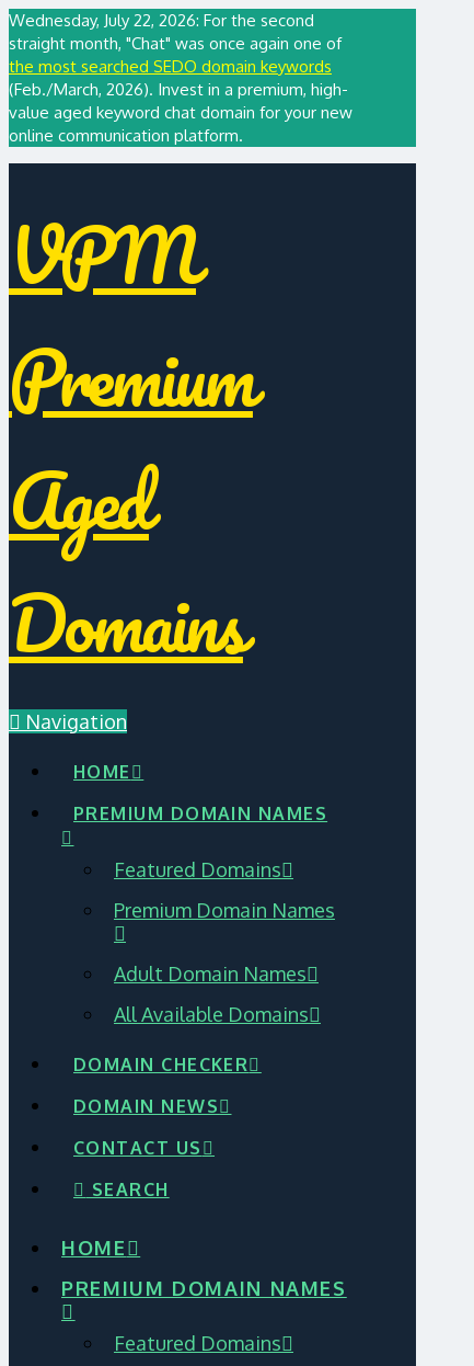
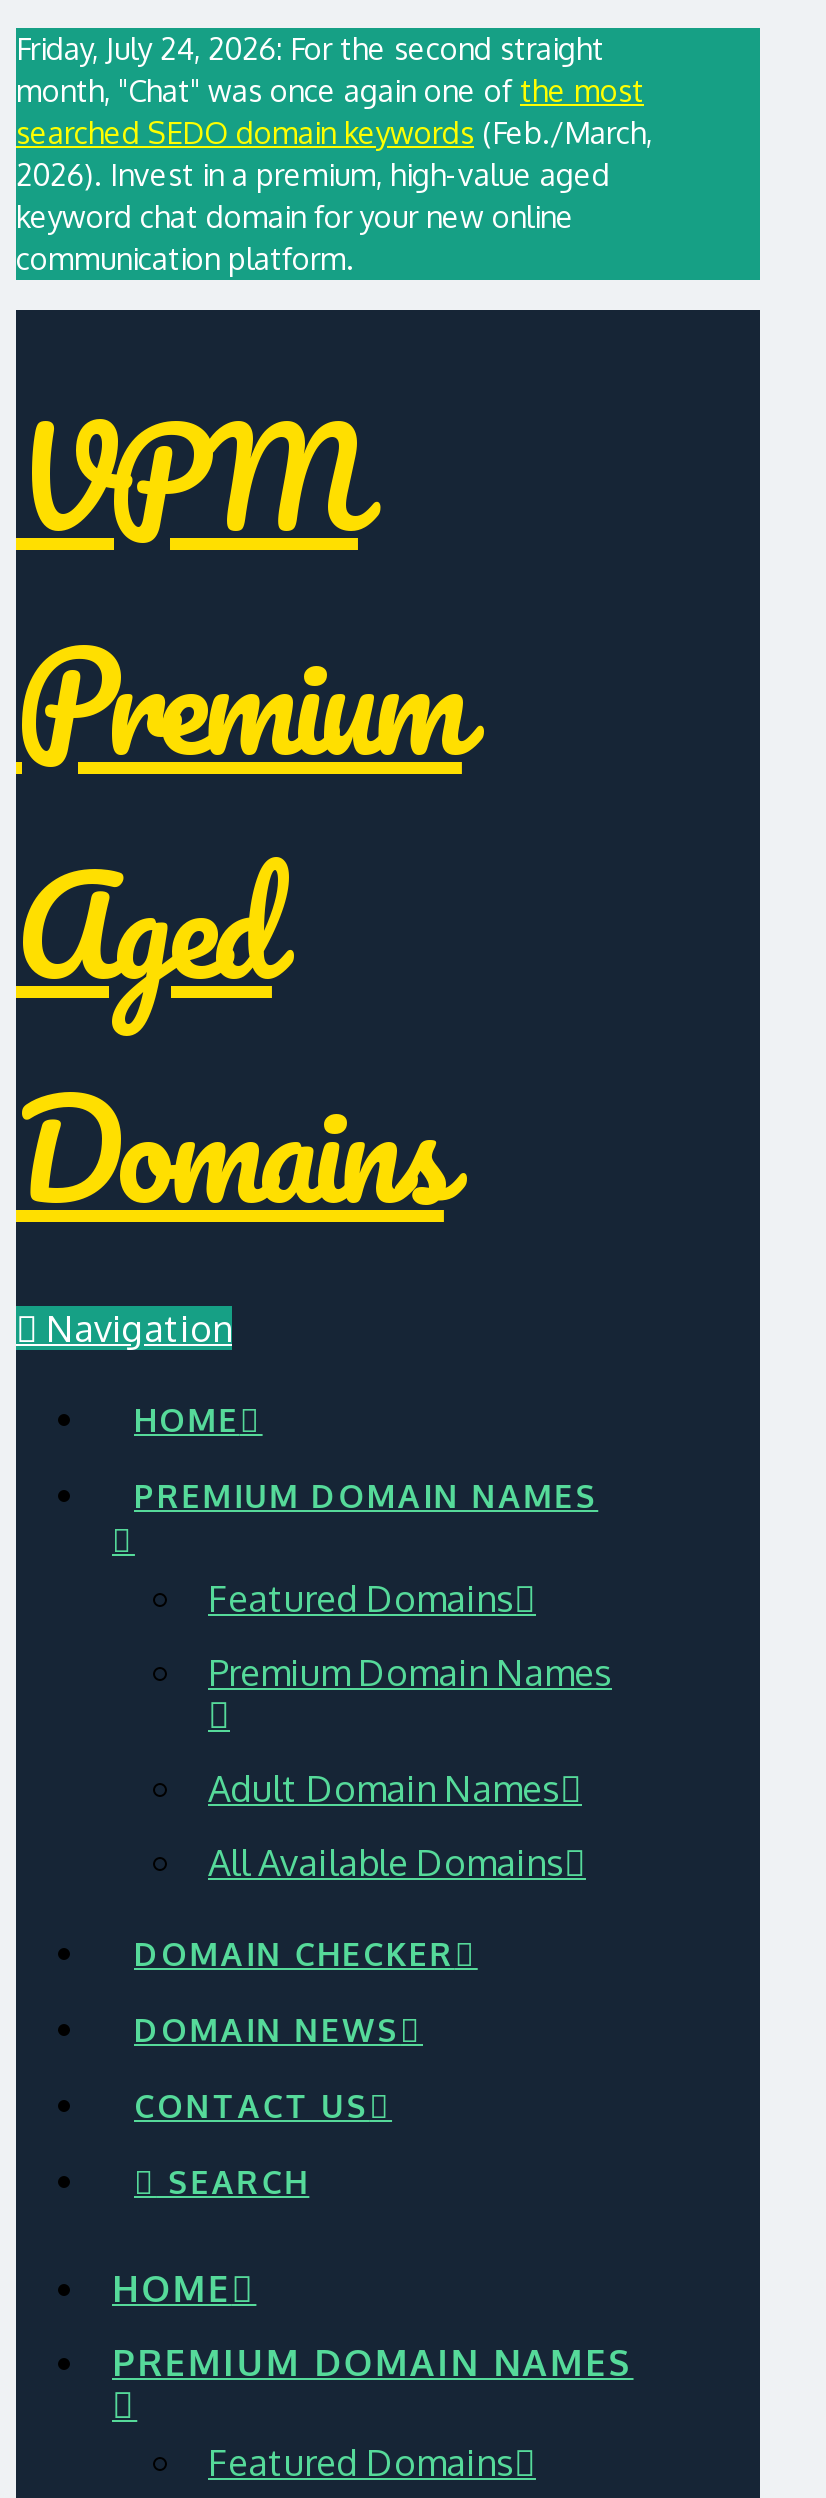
- Wednesday, July 22, 2026: For the second
- straight month, "Chat" was once again one of
- the most searched SEDO domain keywords
- (Feb./March, 2026). Invest in a premium, high-
- value aged keyword chat domain for your new
- online communication platform.
+ Friday, July 24, 2026: For the second straight
+ month, "Chat" was once again one of the most
+ searched SEDO domain keywords (Feb./March,
+ 2026). Invest in a premium, high-value aged
+ keyword chat domain for your new online
+ communication platform.
